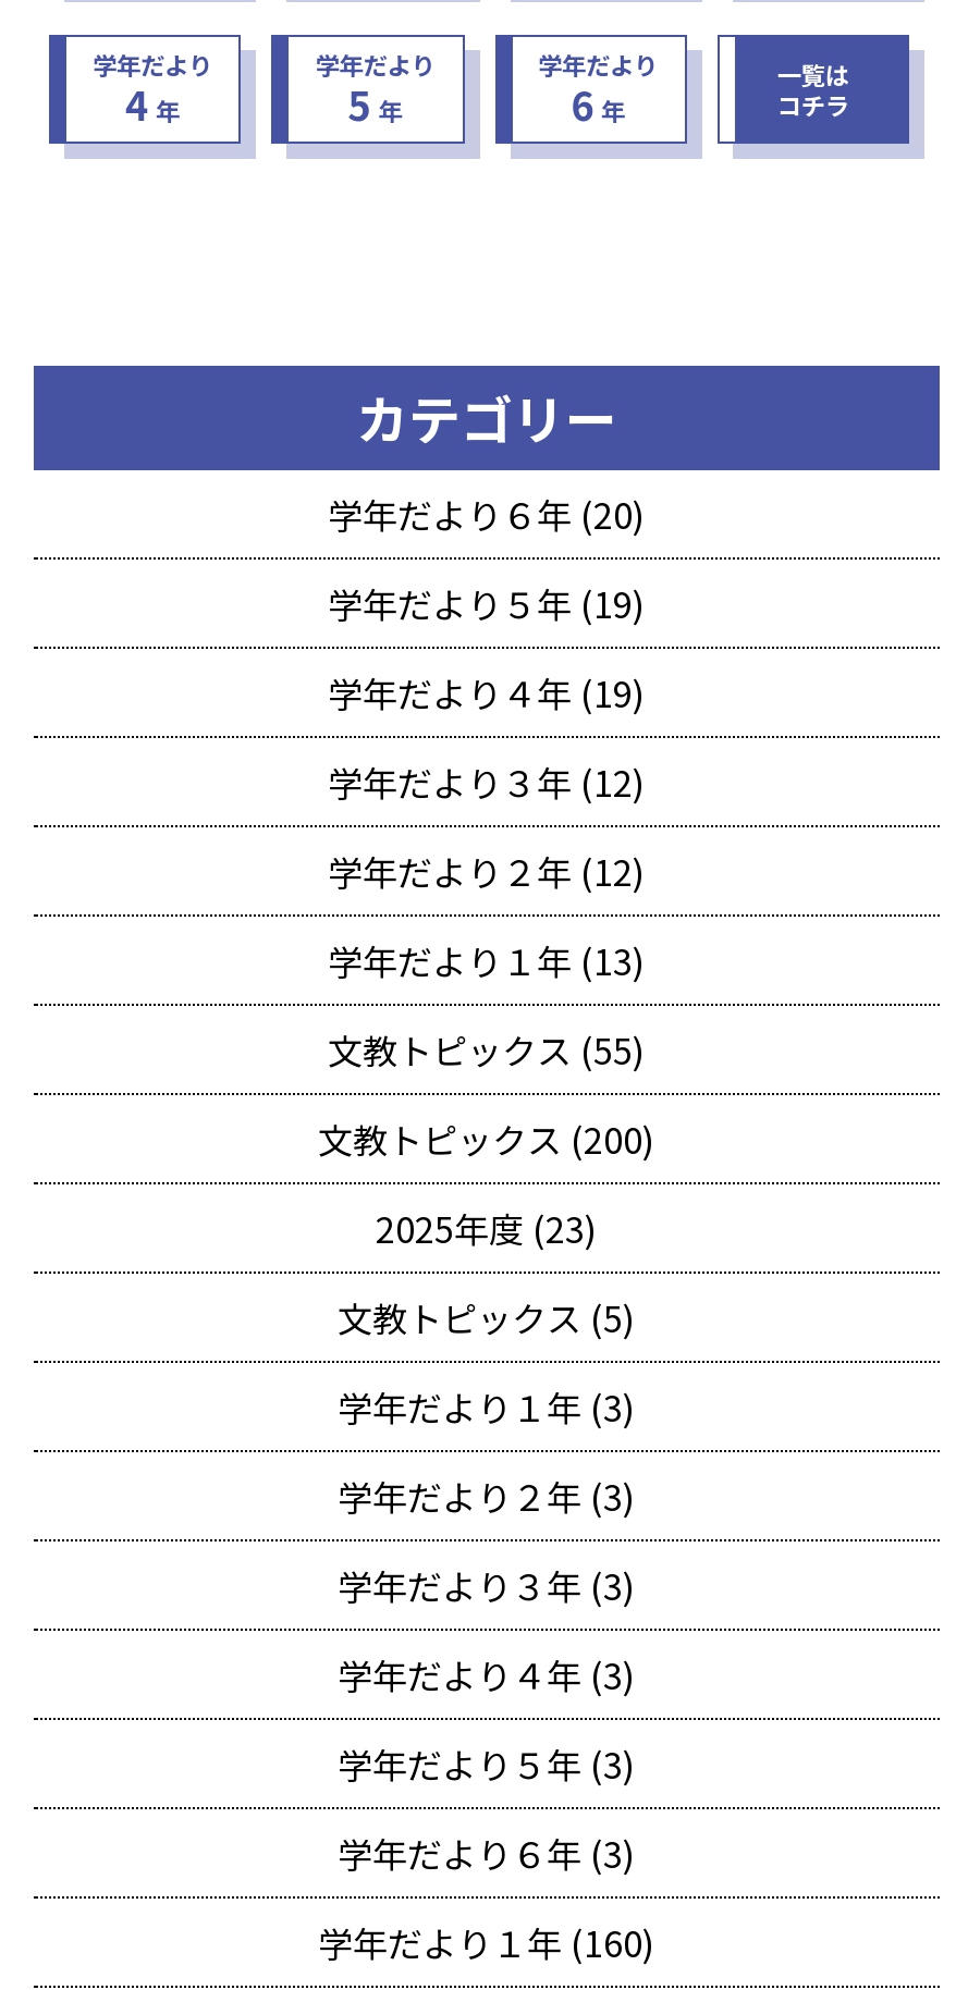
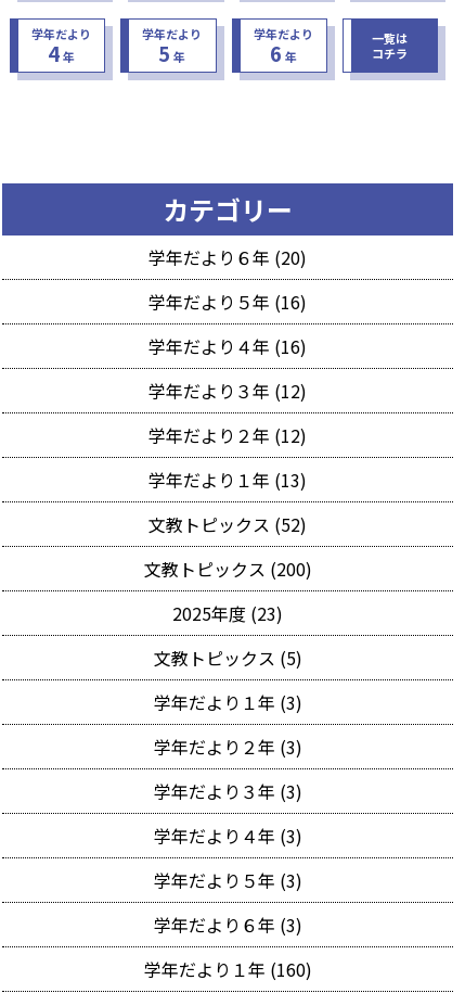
- 学年だより５年 (19)
+ 学年だより５年 (16)

- 学年だより４年 (19)
+ 学年だより４年 (16)

- 文教トピックス (55)
+ 文教トピックス (52)
